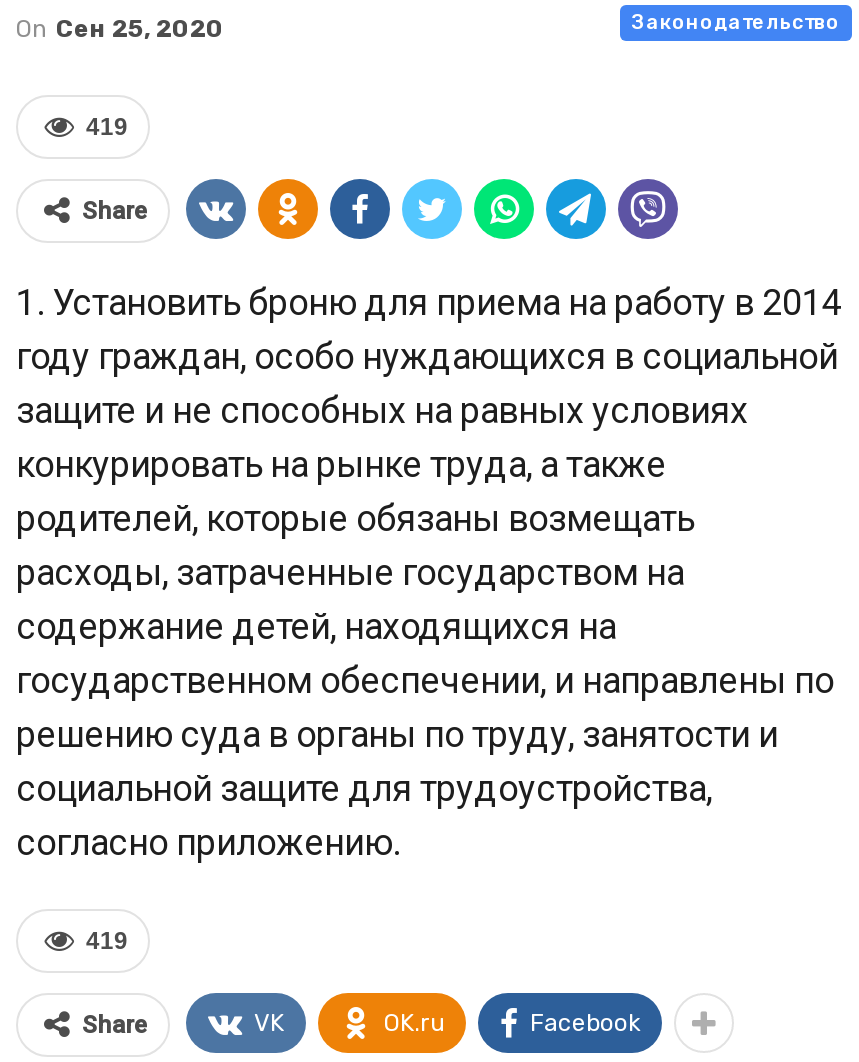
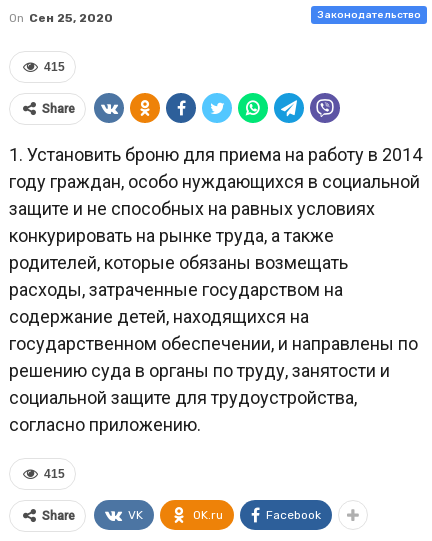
- 419
+ 415

- 419
+ 415
